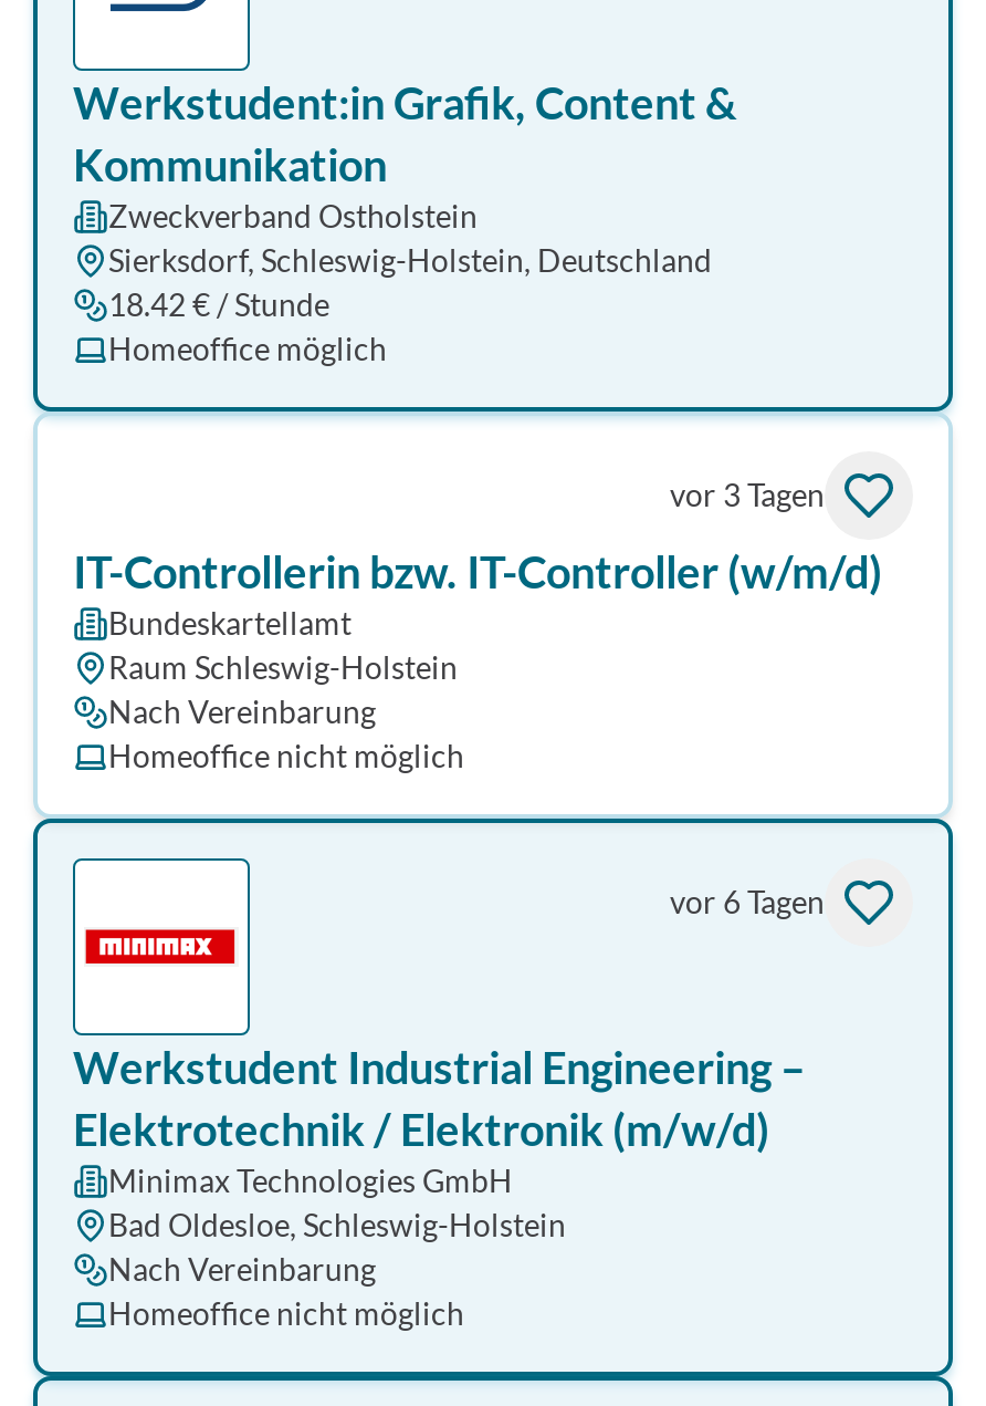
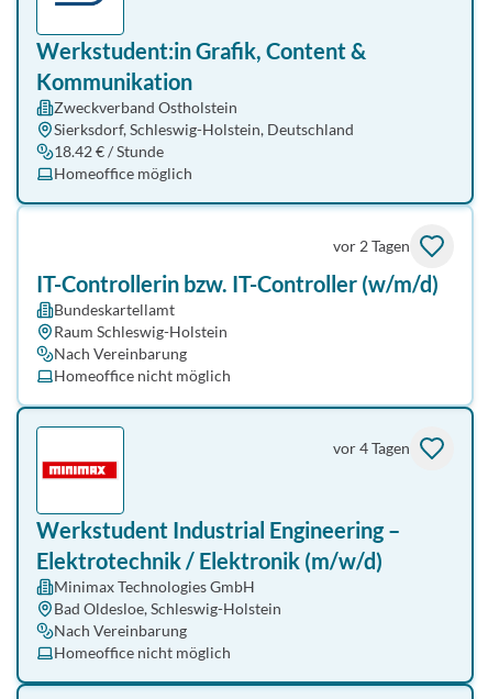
- vor 3 Tagen
+ vor 2 Tagen

- vor 6 Tagen
+ vor 4 Tagen
